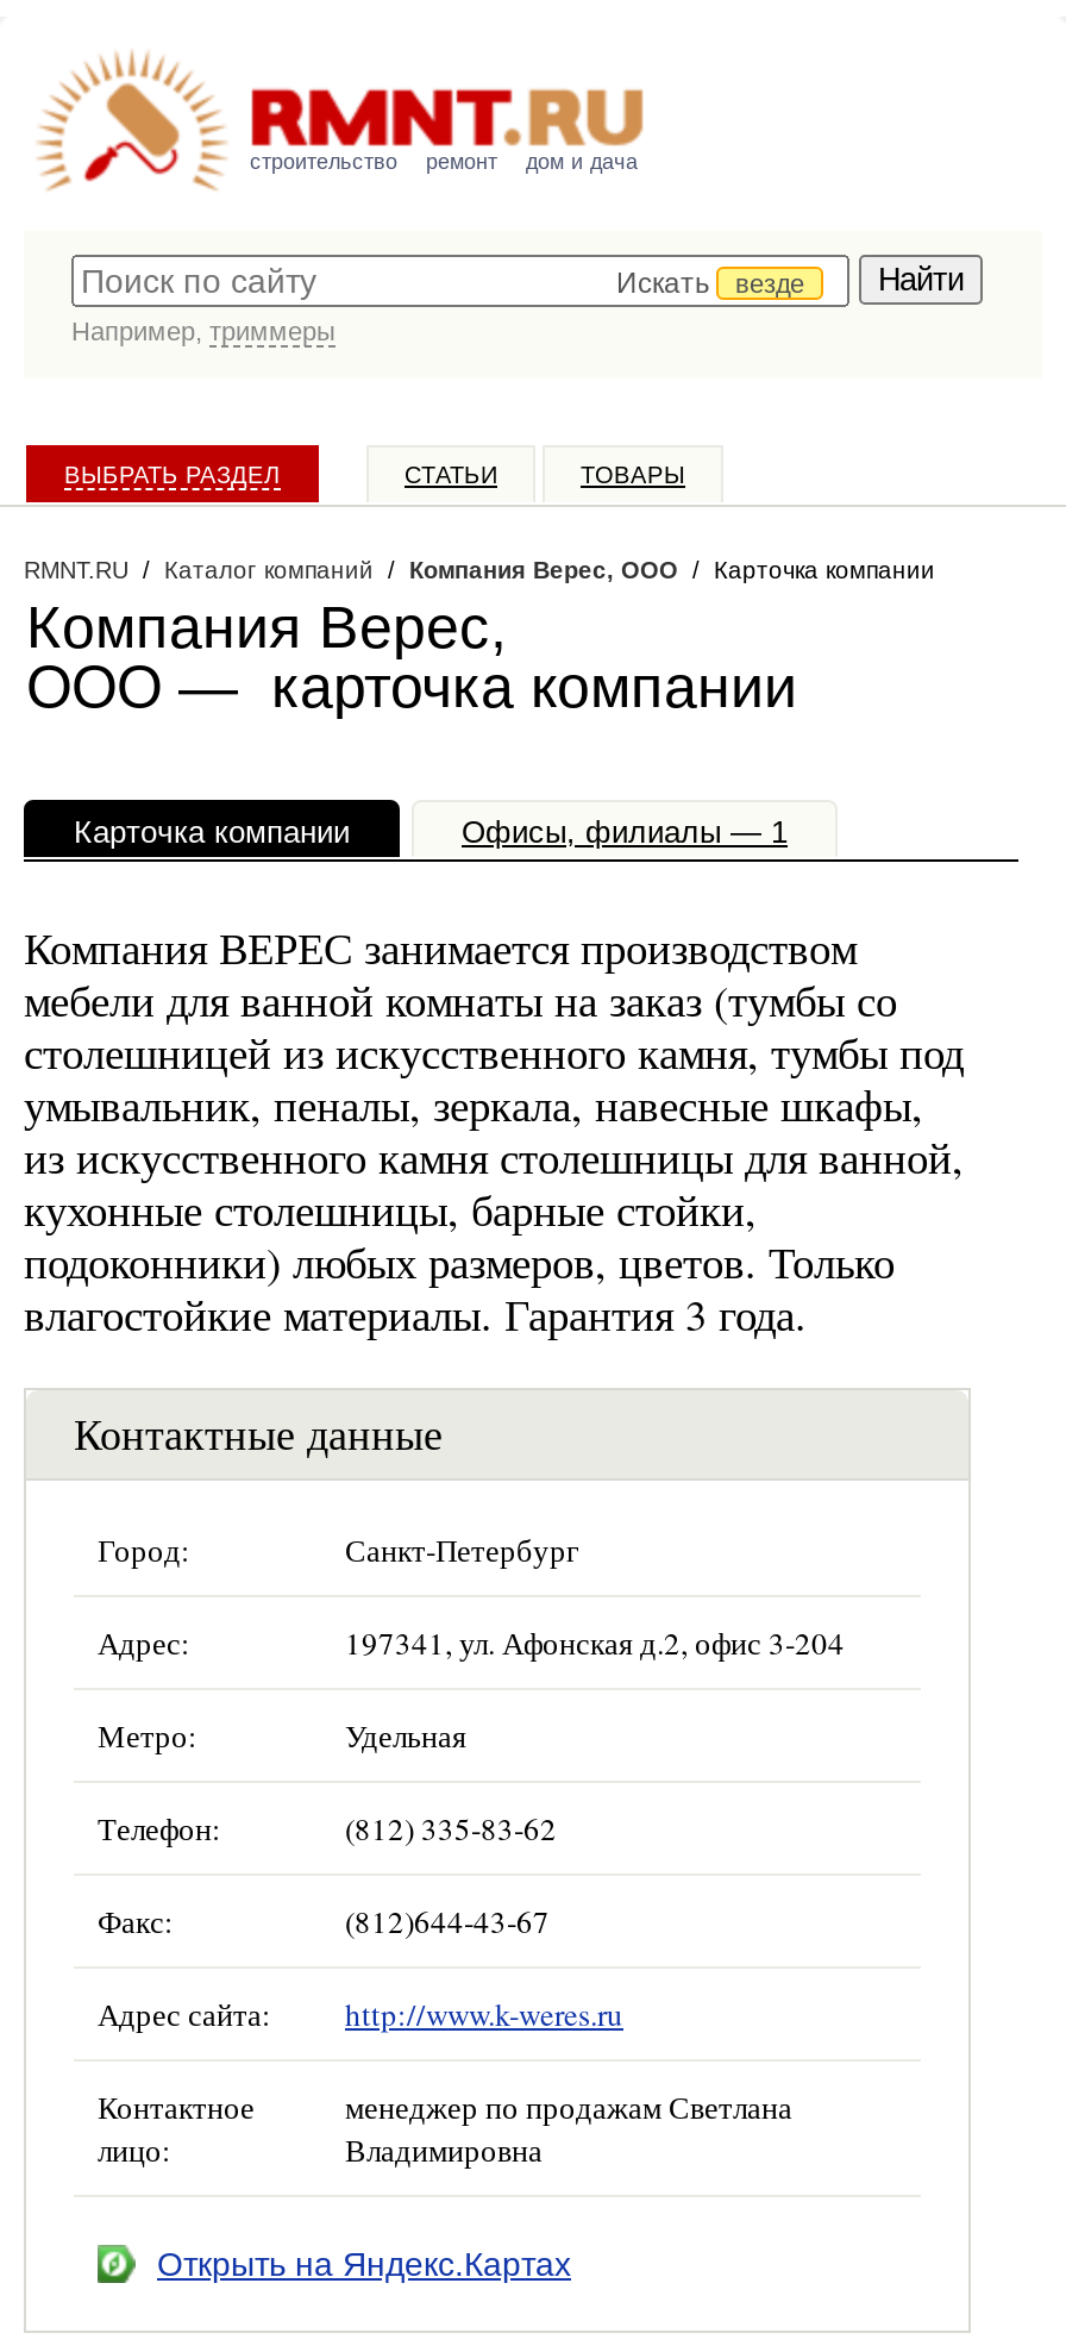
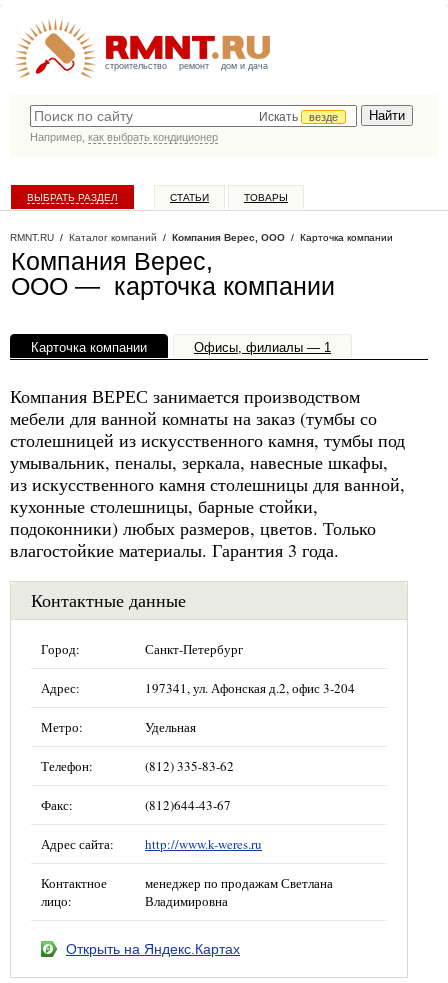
- Например, триммеры
+ Например, как выбрать кондиционер
